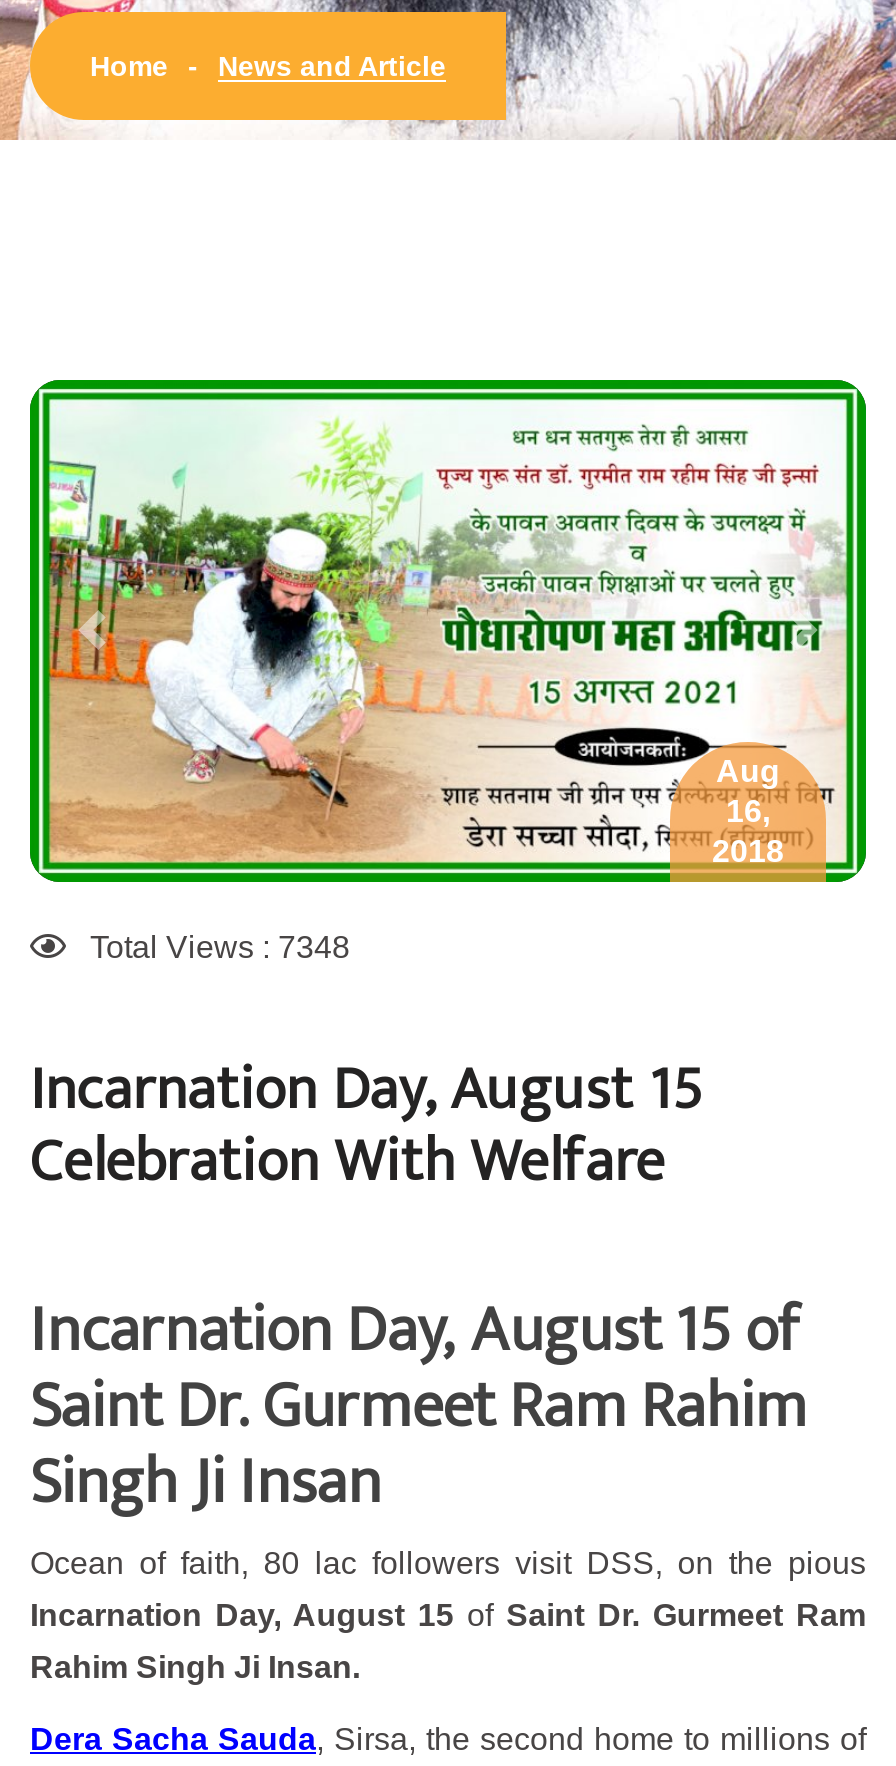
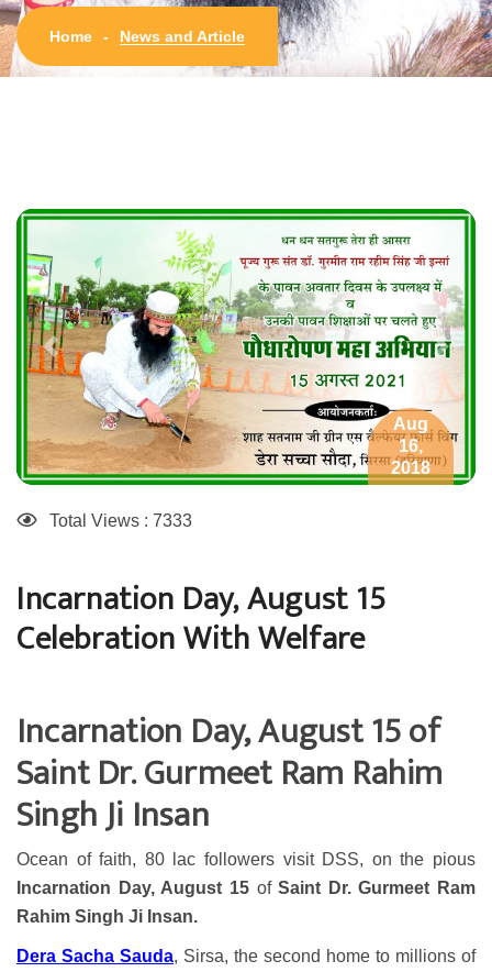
- Total Views : 7348
+ Total Views : 7333
